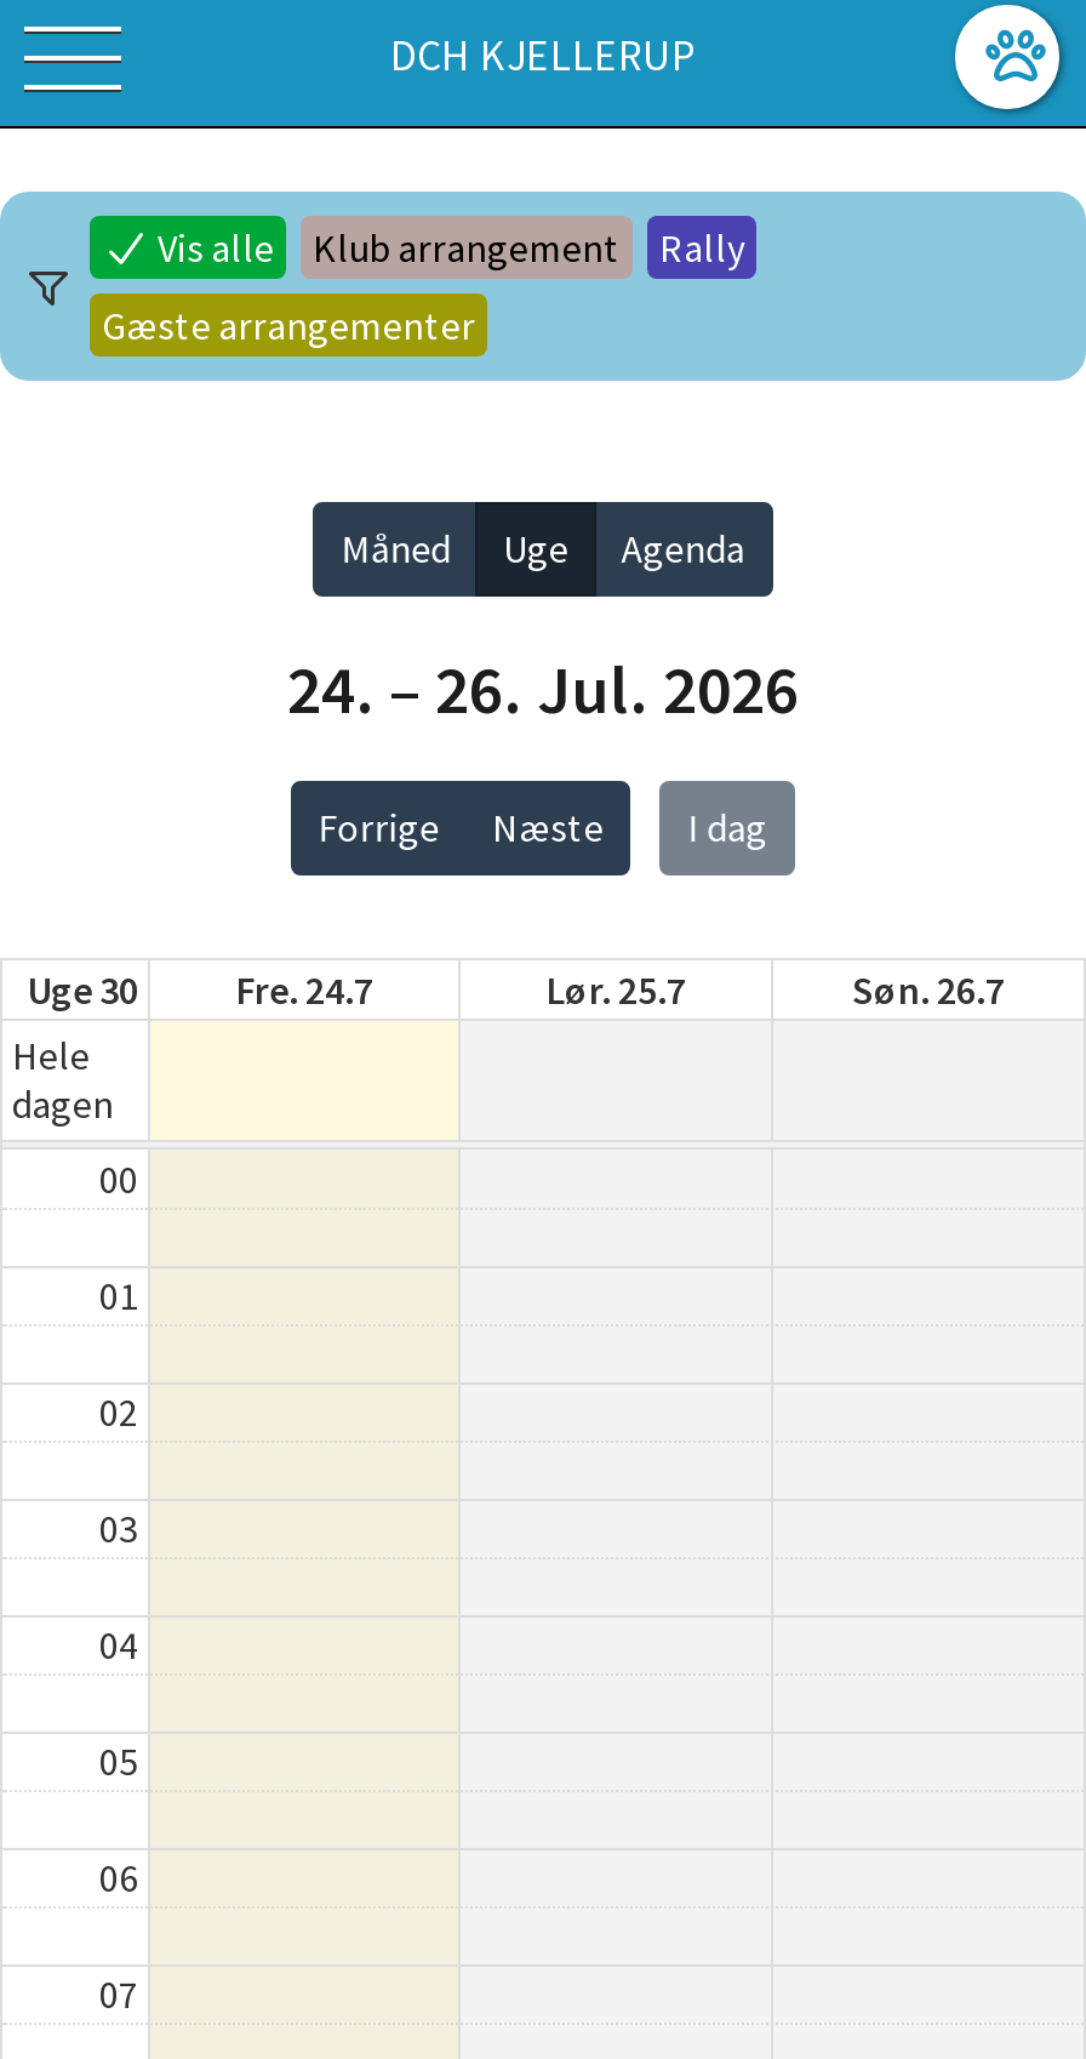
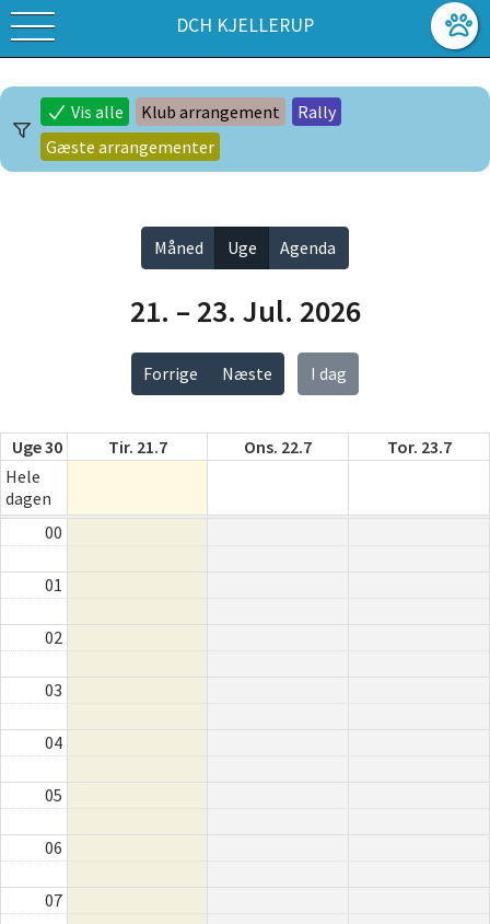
- 24. – 26. Jul. 2026
+ 21. – 23. Jul. 2026

- Fre. 24.7
- Lør. 25.7
- Søn. 26.7
+ Tir. 21.7
+ Ons. 22.7
+ Tor. 23.7
